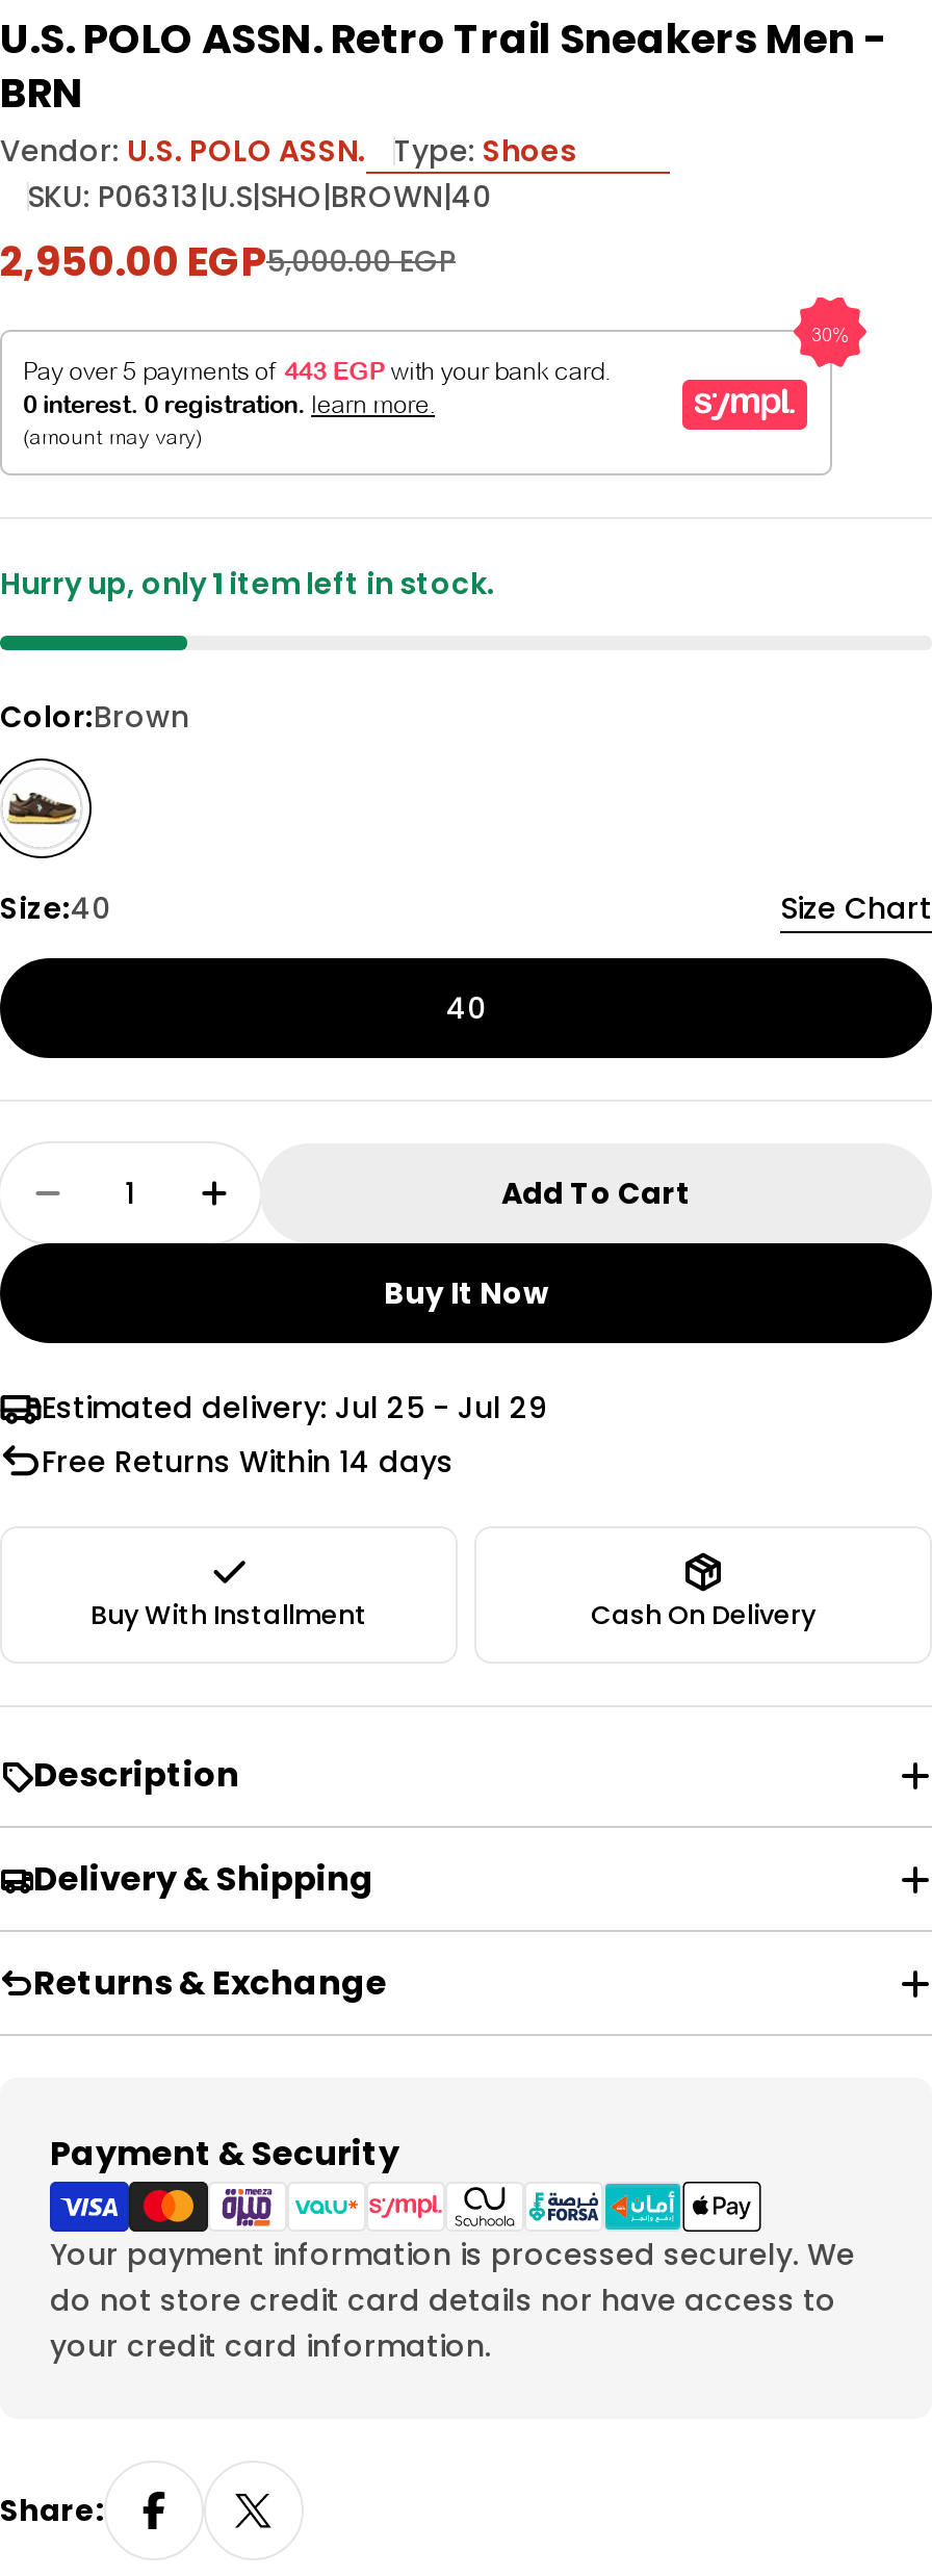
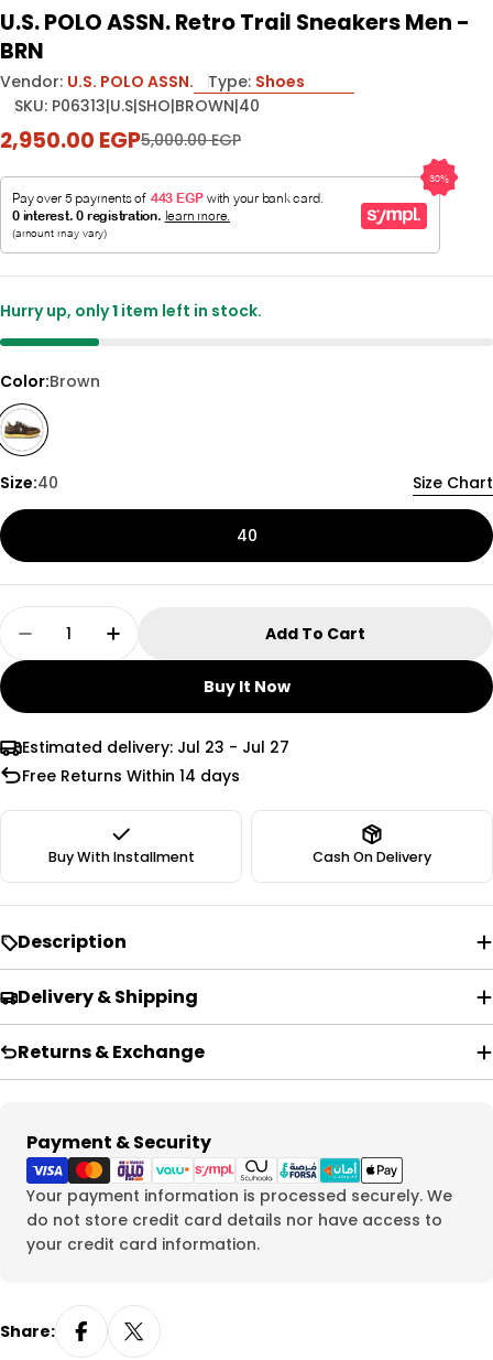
- Estimated delivery: Jul 25 - Jul 29
+ Estimated delivery: Jul 23 - Jul 27
